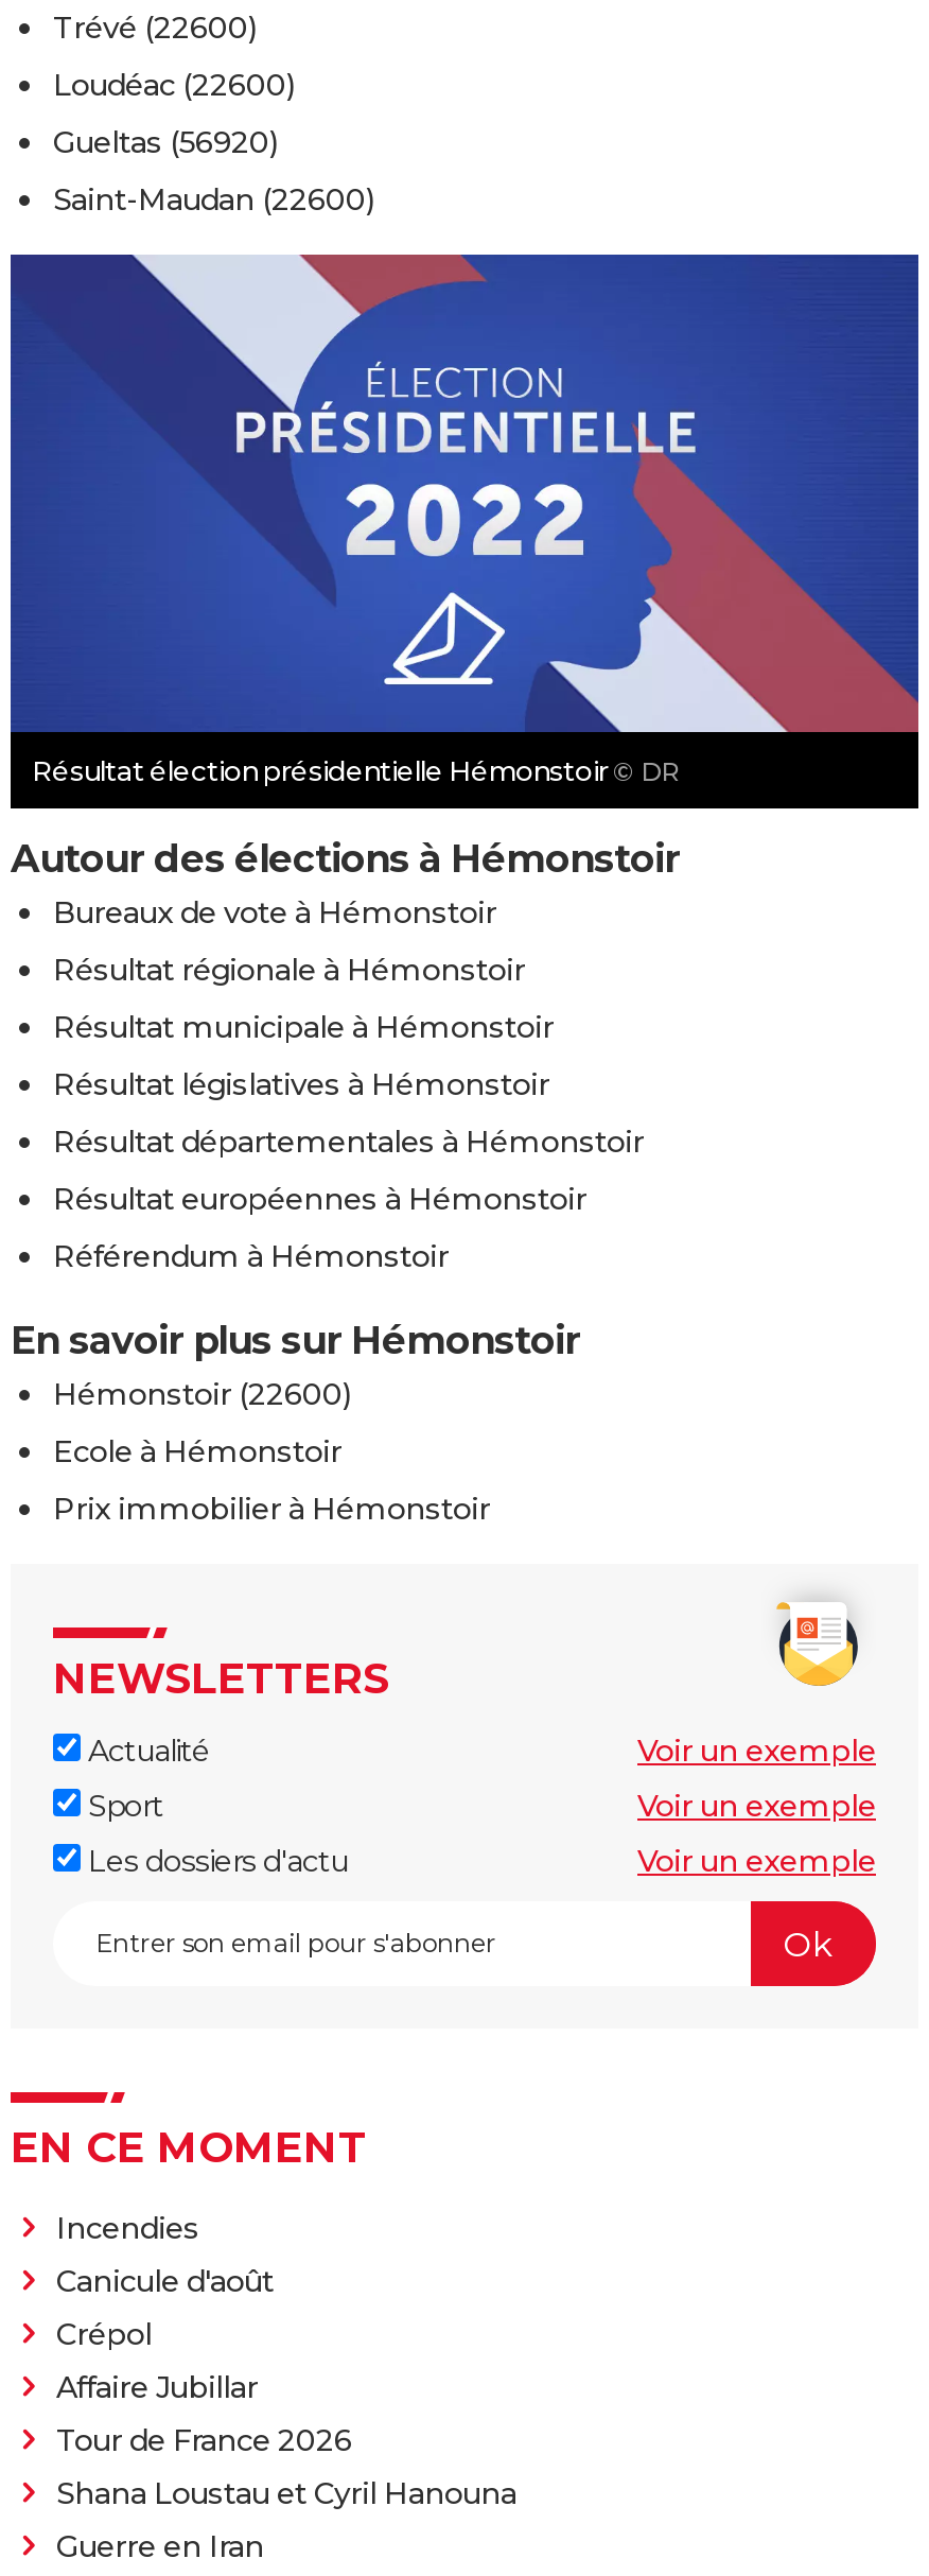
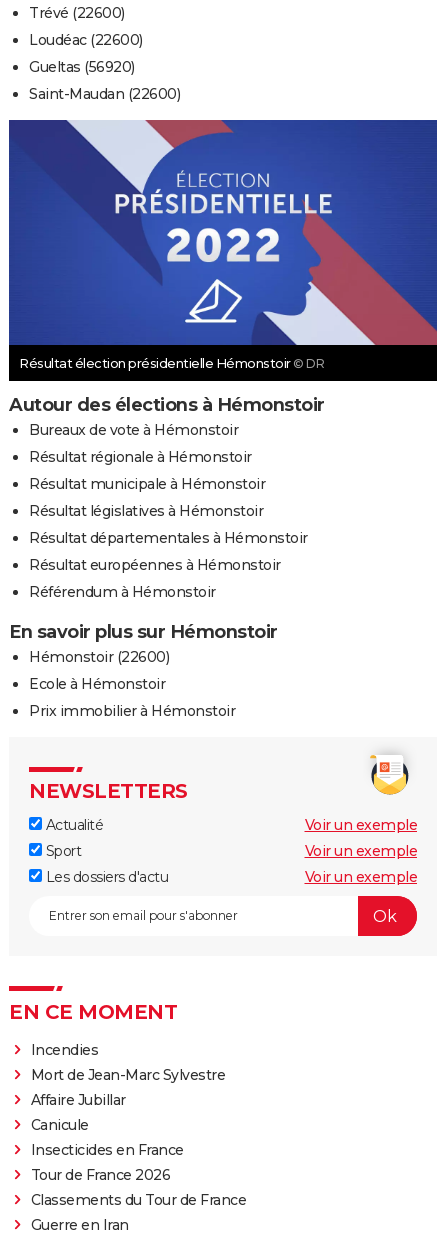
- Canicule d'août
- Crépol
+ Mort de Jean-Marc Sylvestre

moved up: Affaire Jubillar

+ Canicule
+ Insecticides en France

- Shana Loustau et Cyril Hanouna
+ Classements du Tour de France
